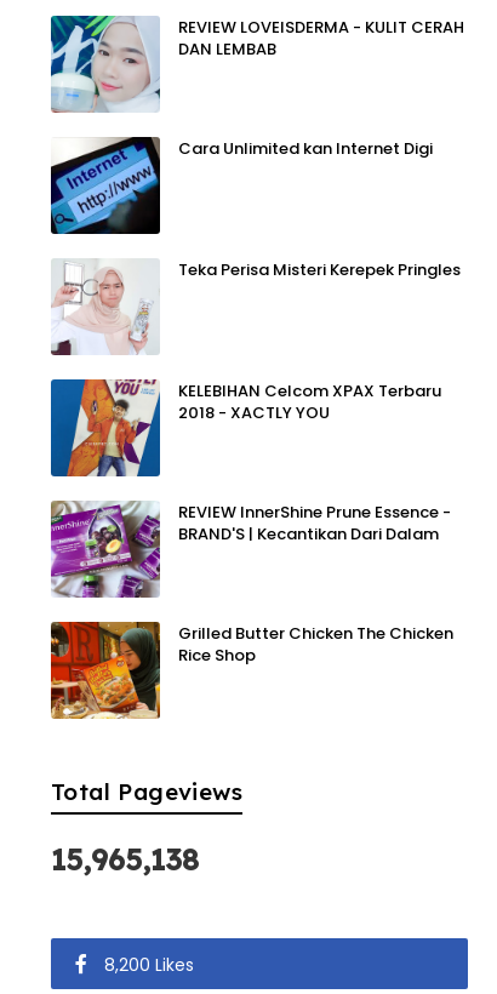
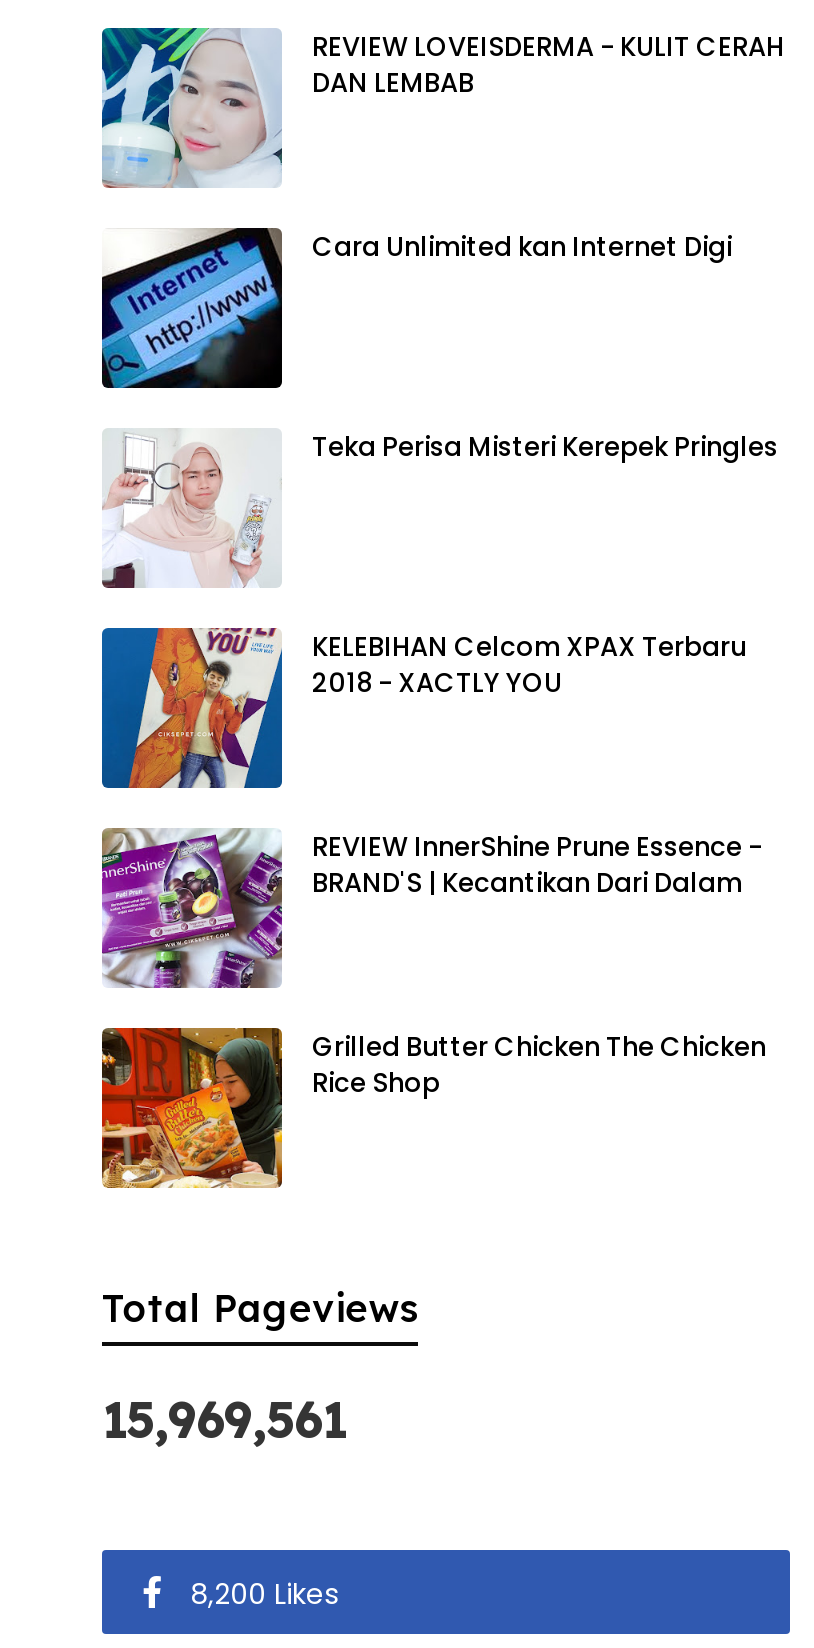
- 15,965,138
+ 15,969,561
